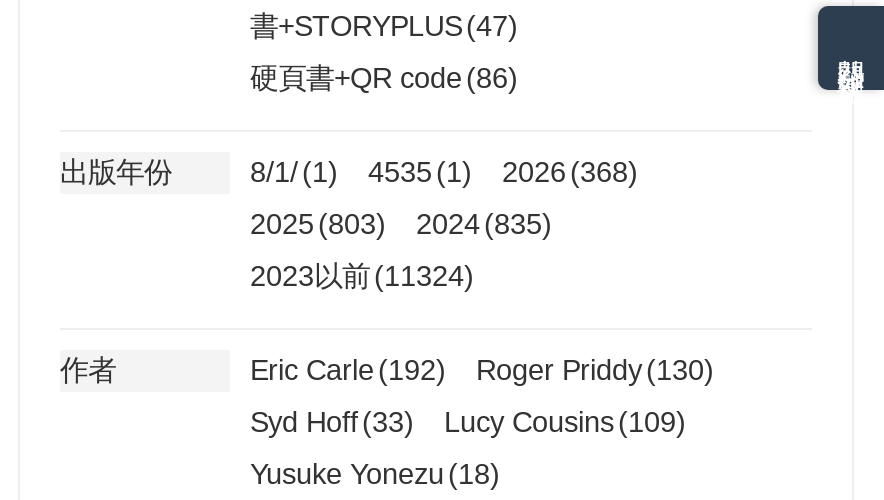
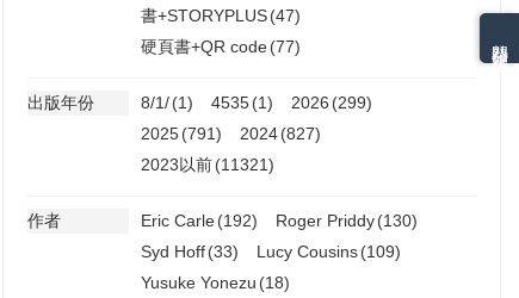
- 硬頁書+QR code (86)
+ 硬頁書+QR code (77)

- 8/1/ (1) 4535 (1) 2026 (368)
+ 8/1/ (1) 4535 (1) 2026 (299)

- 2025 (803)
+ 2025 (791)

- 2024 (835)
+ 2024 (827)

- 2023以前 (11324)
+ 2023以前 (11321)
